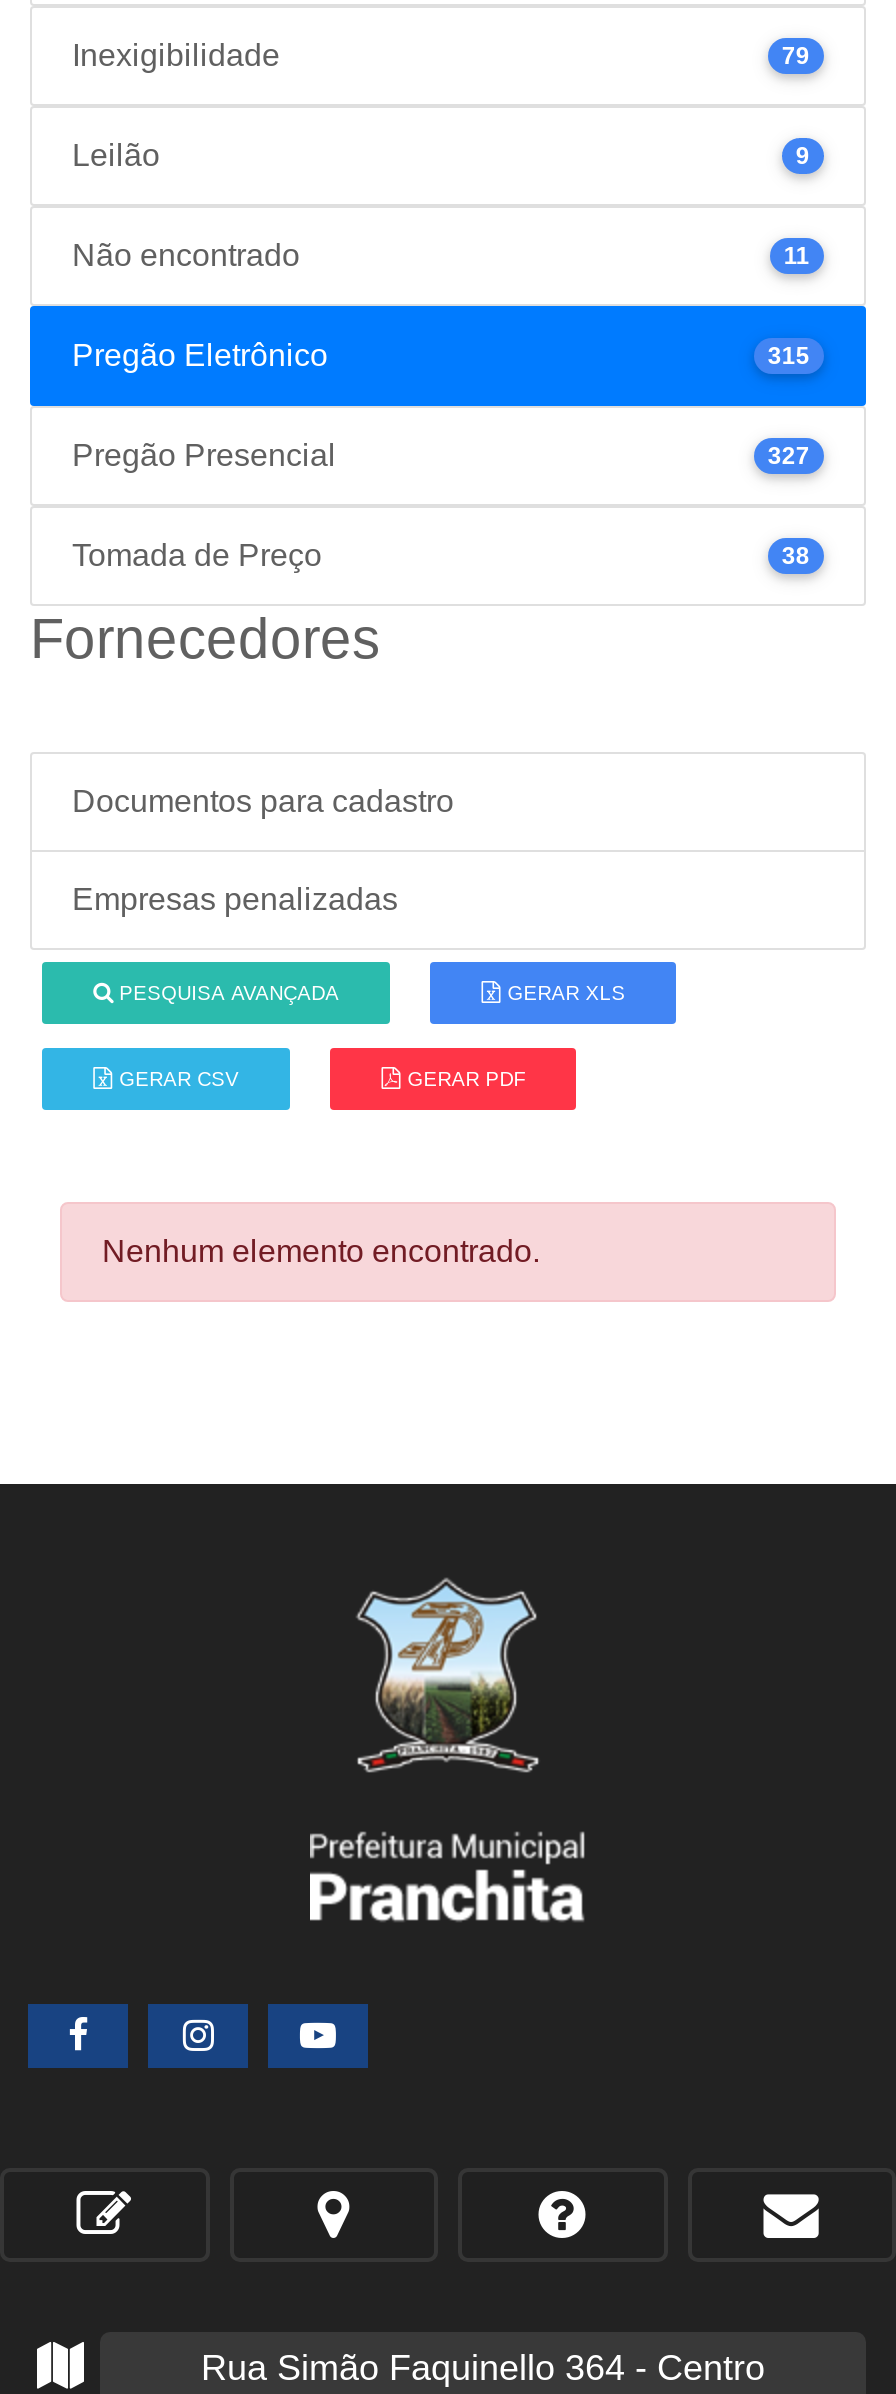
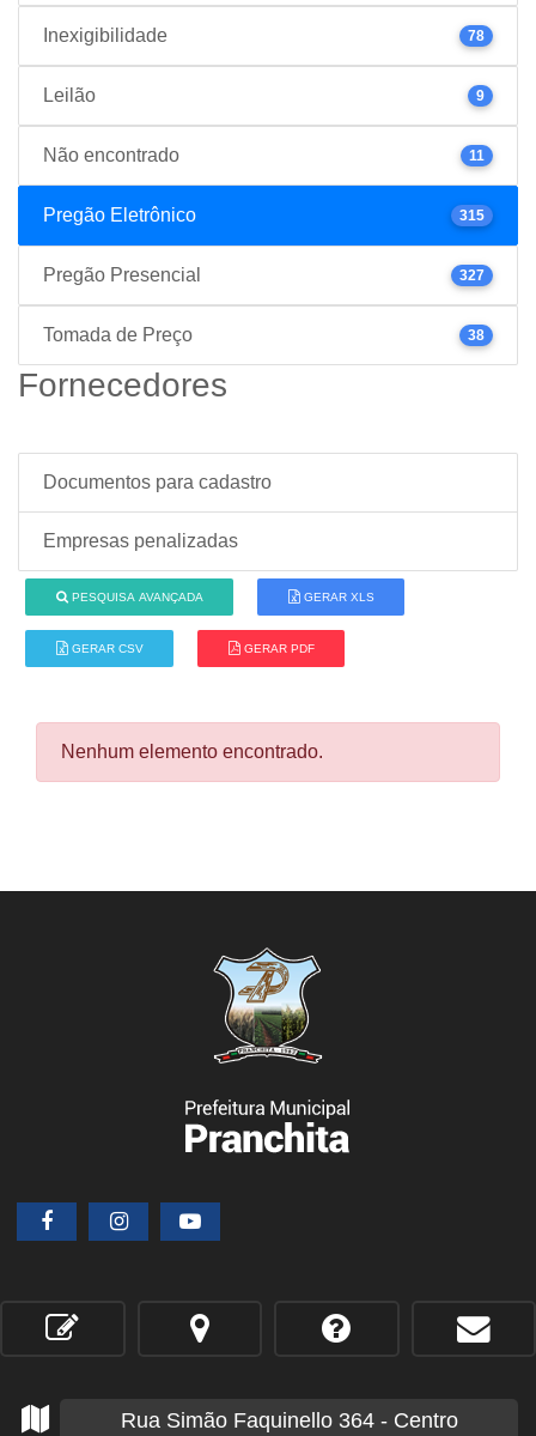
- 79
+ 78
